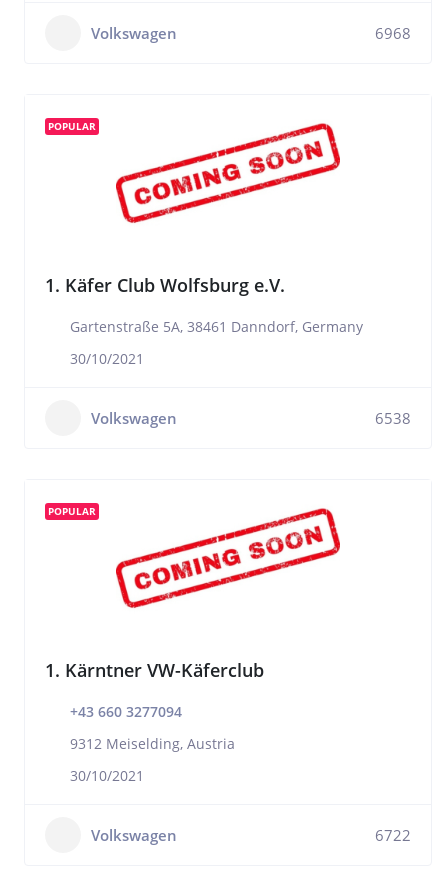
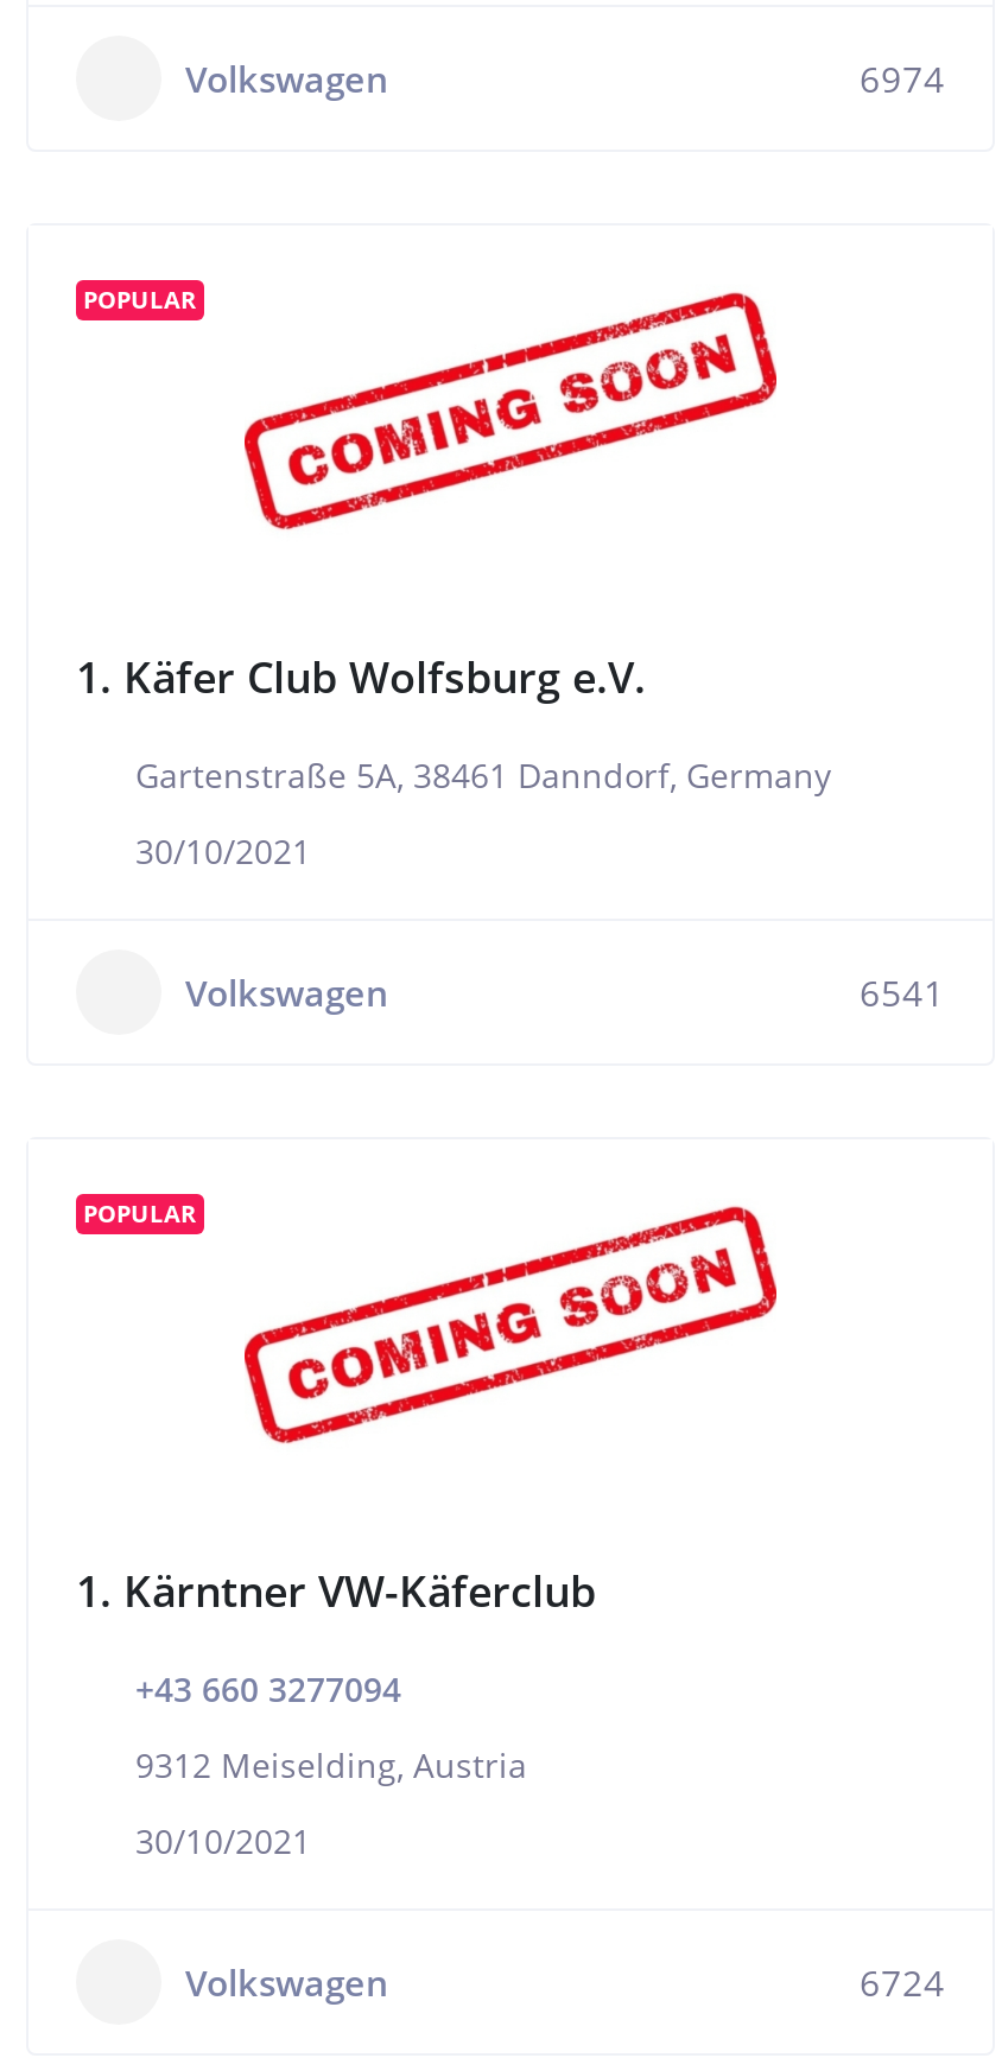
- 6968
+ 6974

- 6538
+ 6541

- 6722
+ 6724
